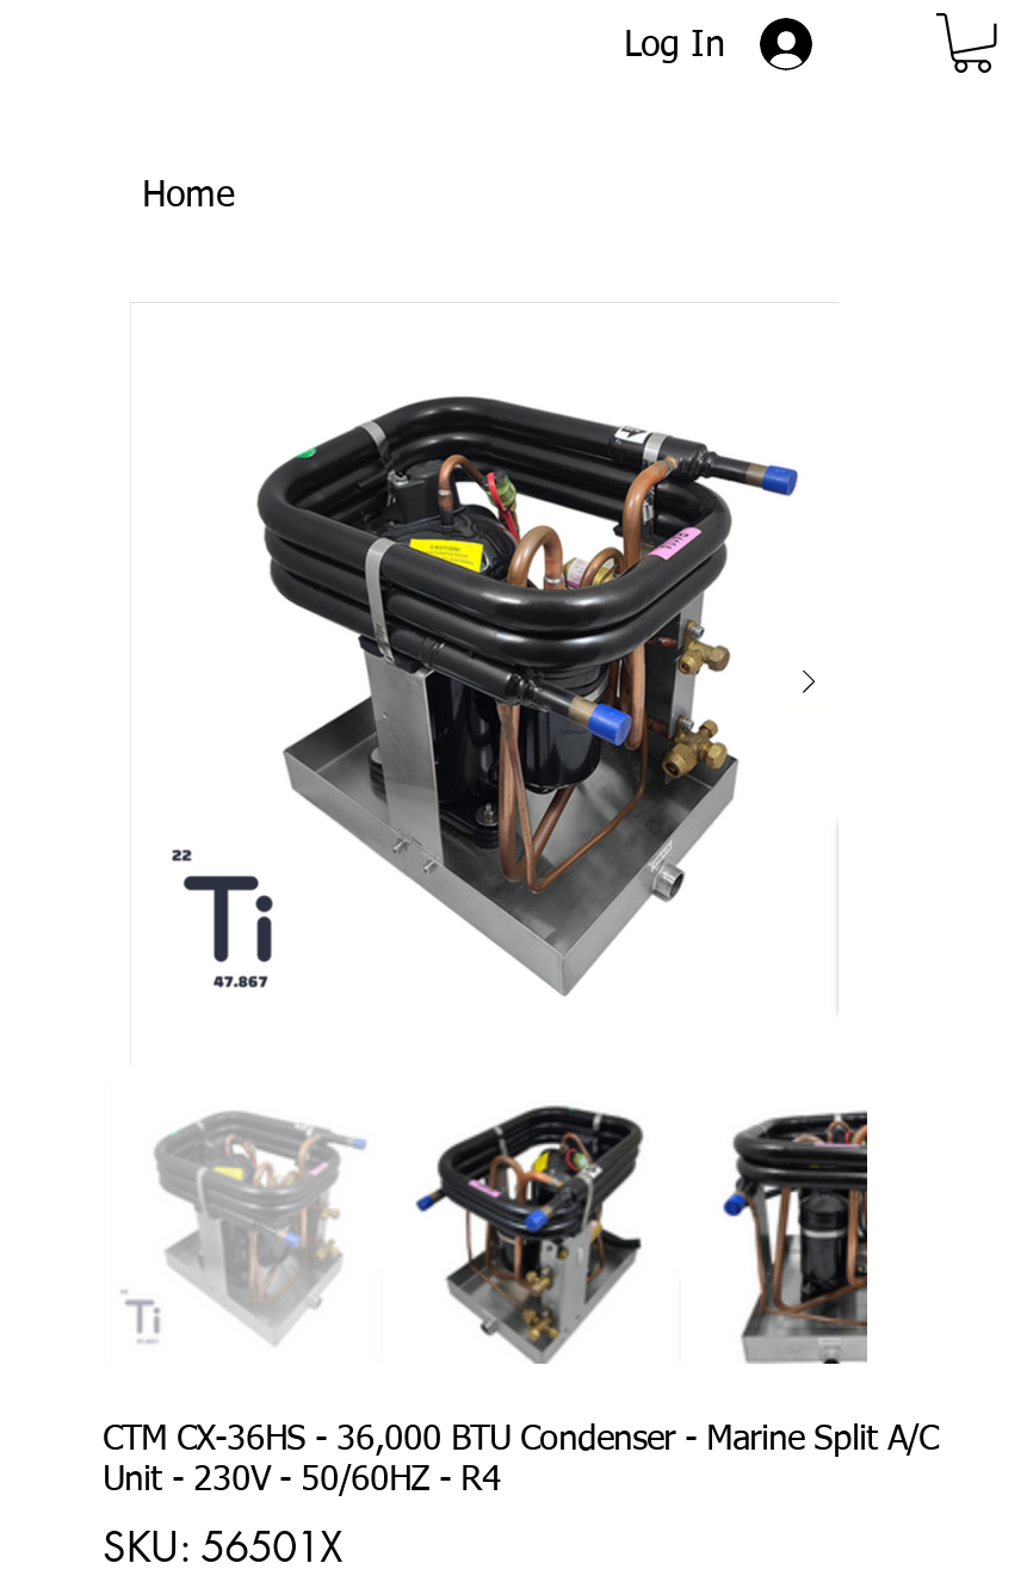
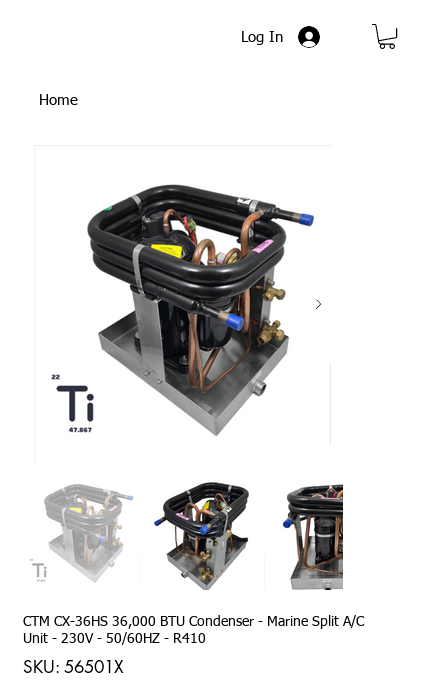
- CTM CX-36HS - 36,000 BTU Condenser - Marine Split A/C
- Unit - 230V - 50/60HZ - R4
+ CTM CX-36HS 36,000 BTU Condenser - Marine Split A/C
+ Unit - 230V - 50/60HZ - R410
